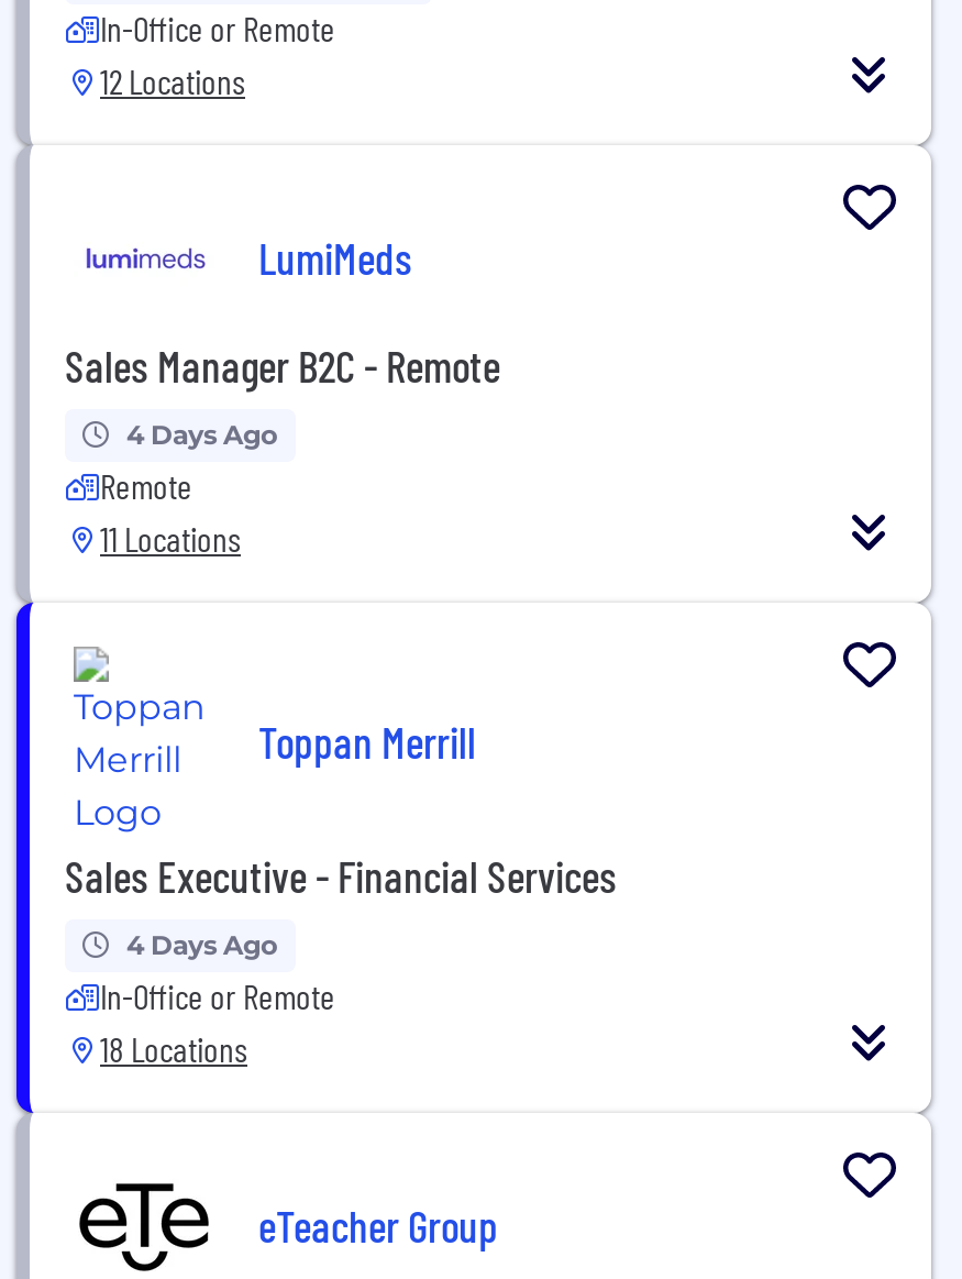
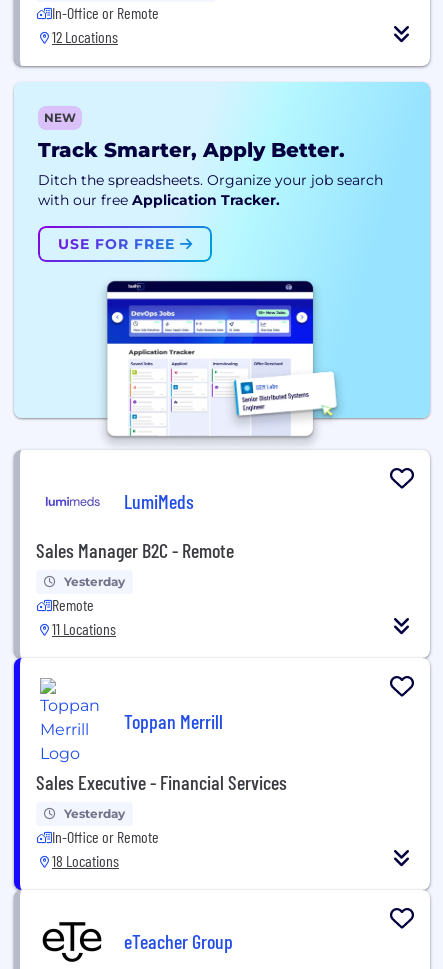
+ [image]
+ NEW
+ Track Smarter, Apply Better.
+ Ditch the spreadsheets. Organize your job search
+ with our free Application Tracker.
+ USE FOR FREE

- 4 Days Ago
+ Yesterday

- 4 Days Ago
+ Yesterday
